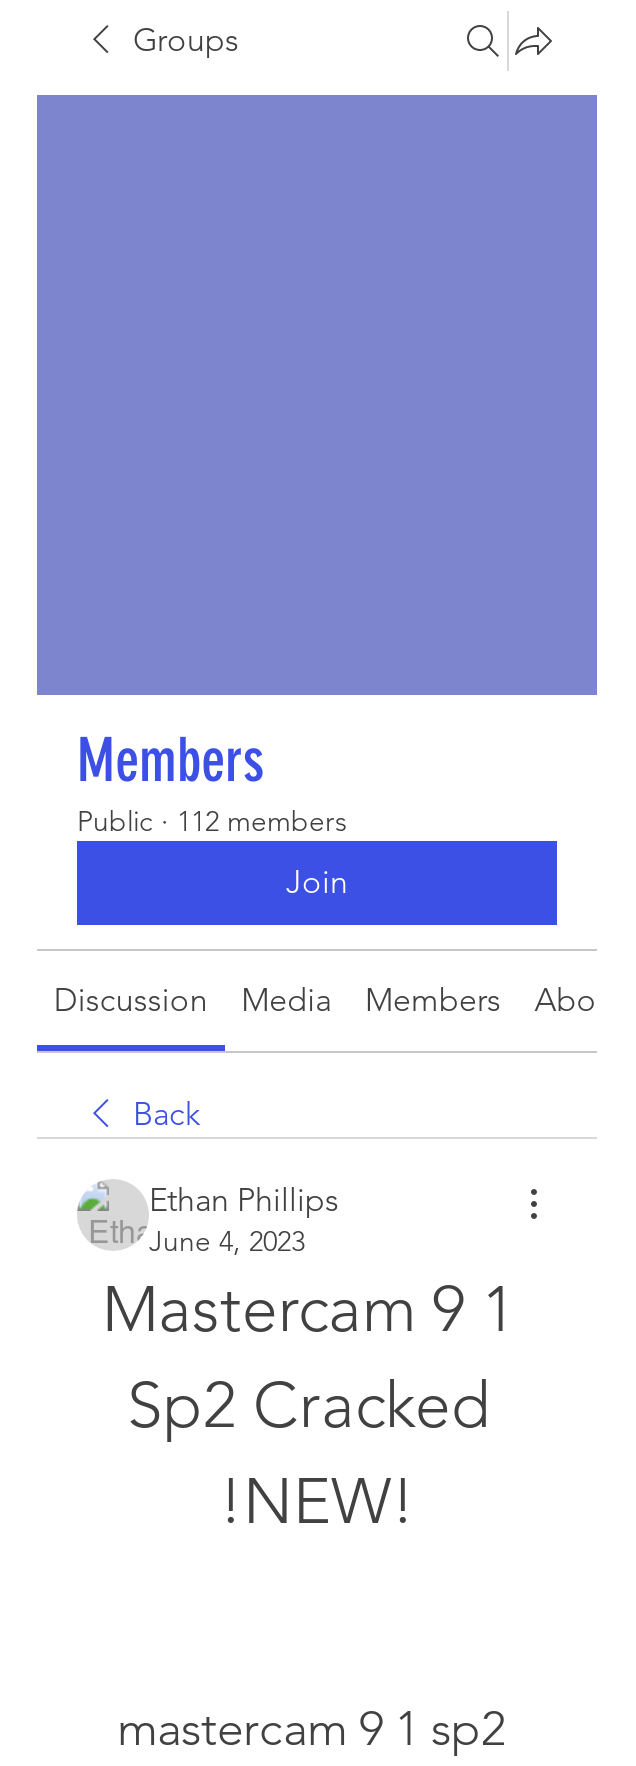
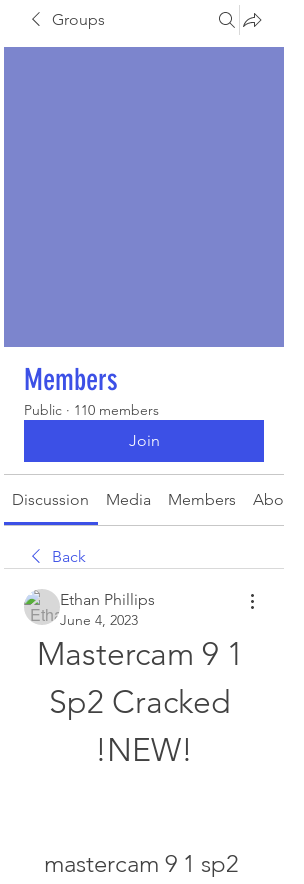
- Public · 112 members
+ Public · 110 members
